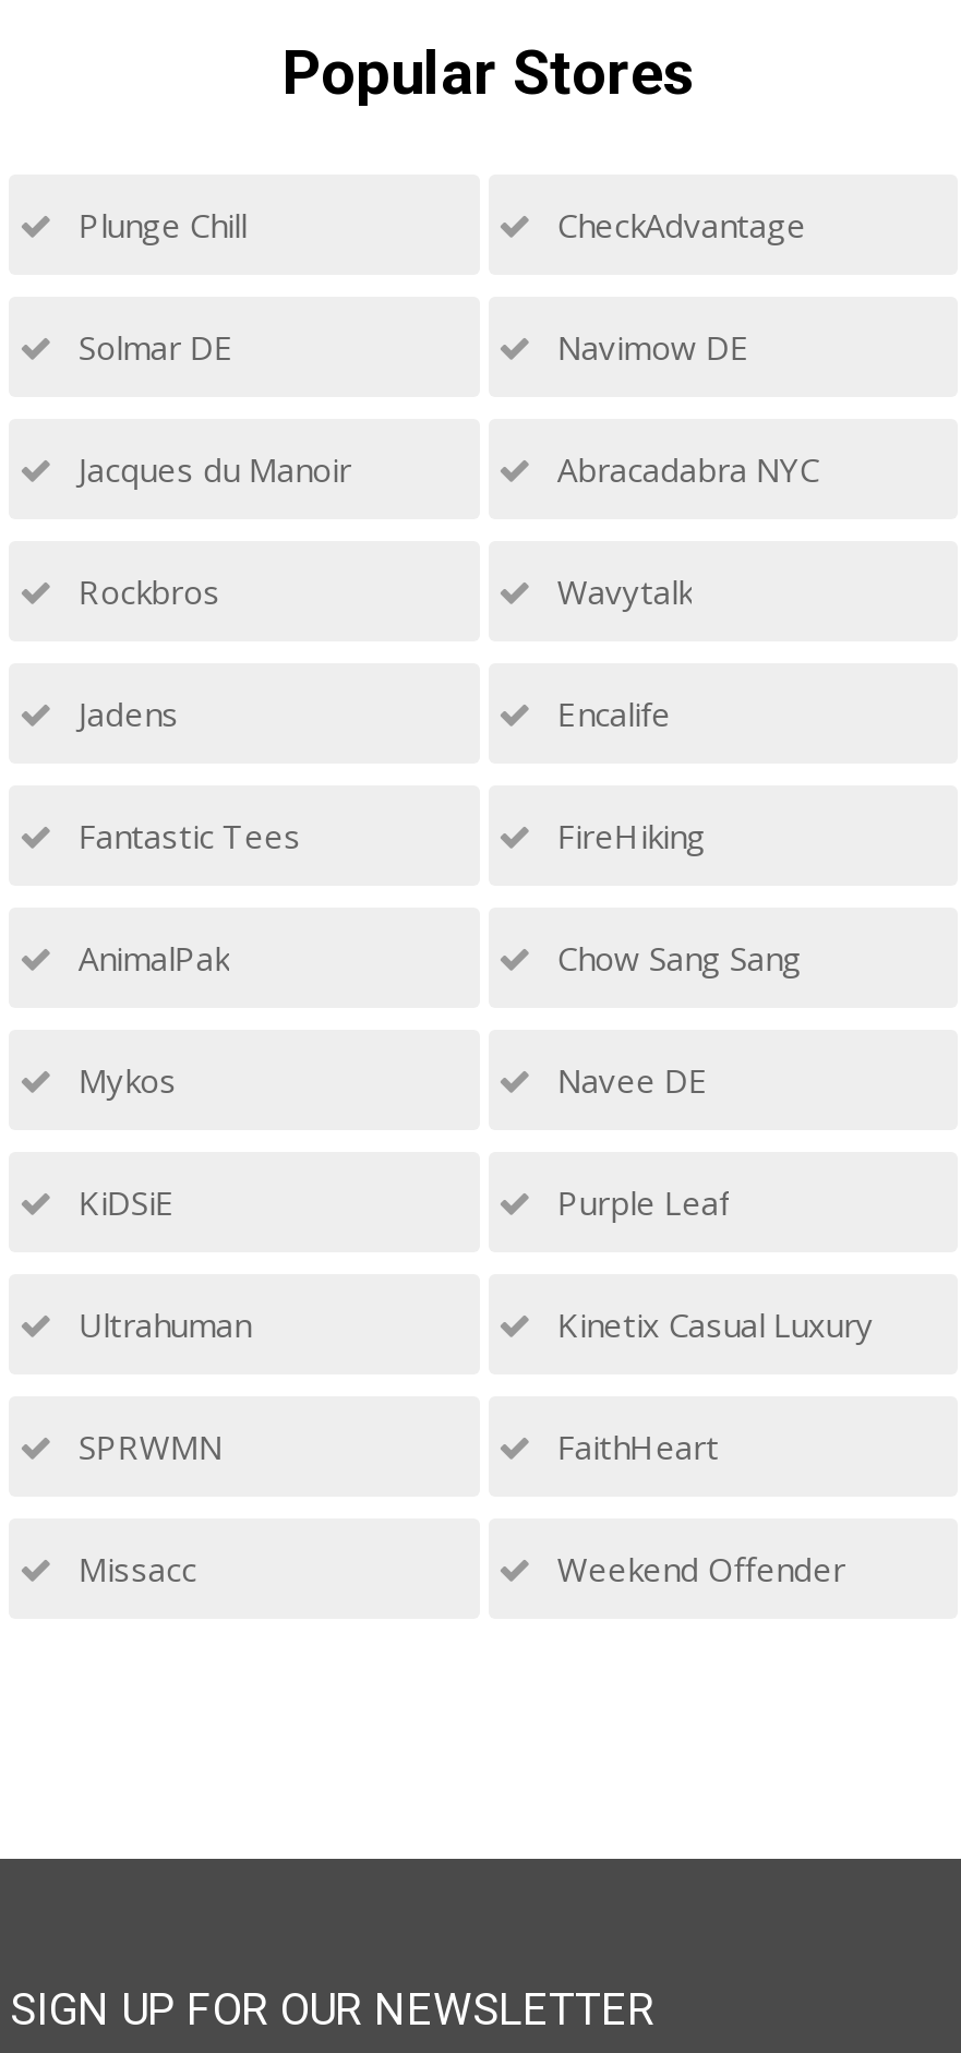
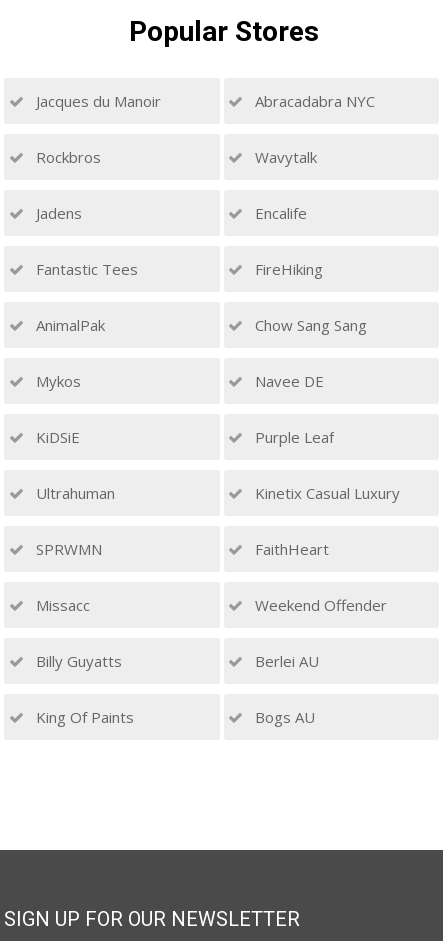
- Plunge Chill
- CheckAdvantage
- Solmar DE
- Navimow DE

moved up: Jacques du Manoir | Abracadabra NYC | Rockbros | ... | Missacc | Weekend Offender

+ Billy Guyatts
+ Berlei AU
+ King Of Paints
+ Bogs AU
